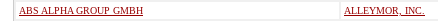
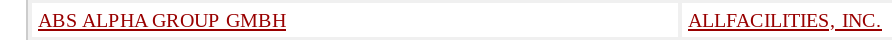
- ALLEYMOR, INC.
+ ALLFACILITIES, INC.
